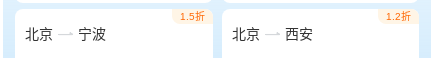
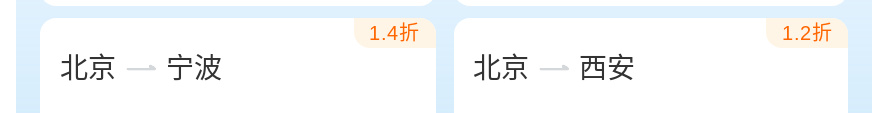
- 1.5折
+ 1.4折
